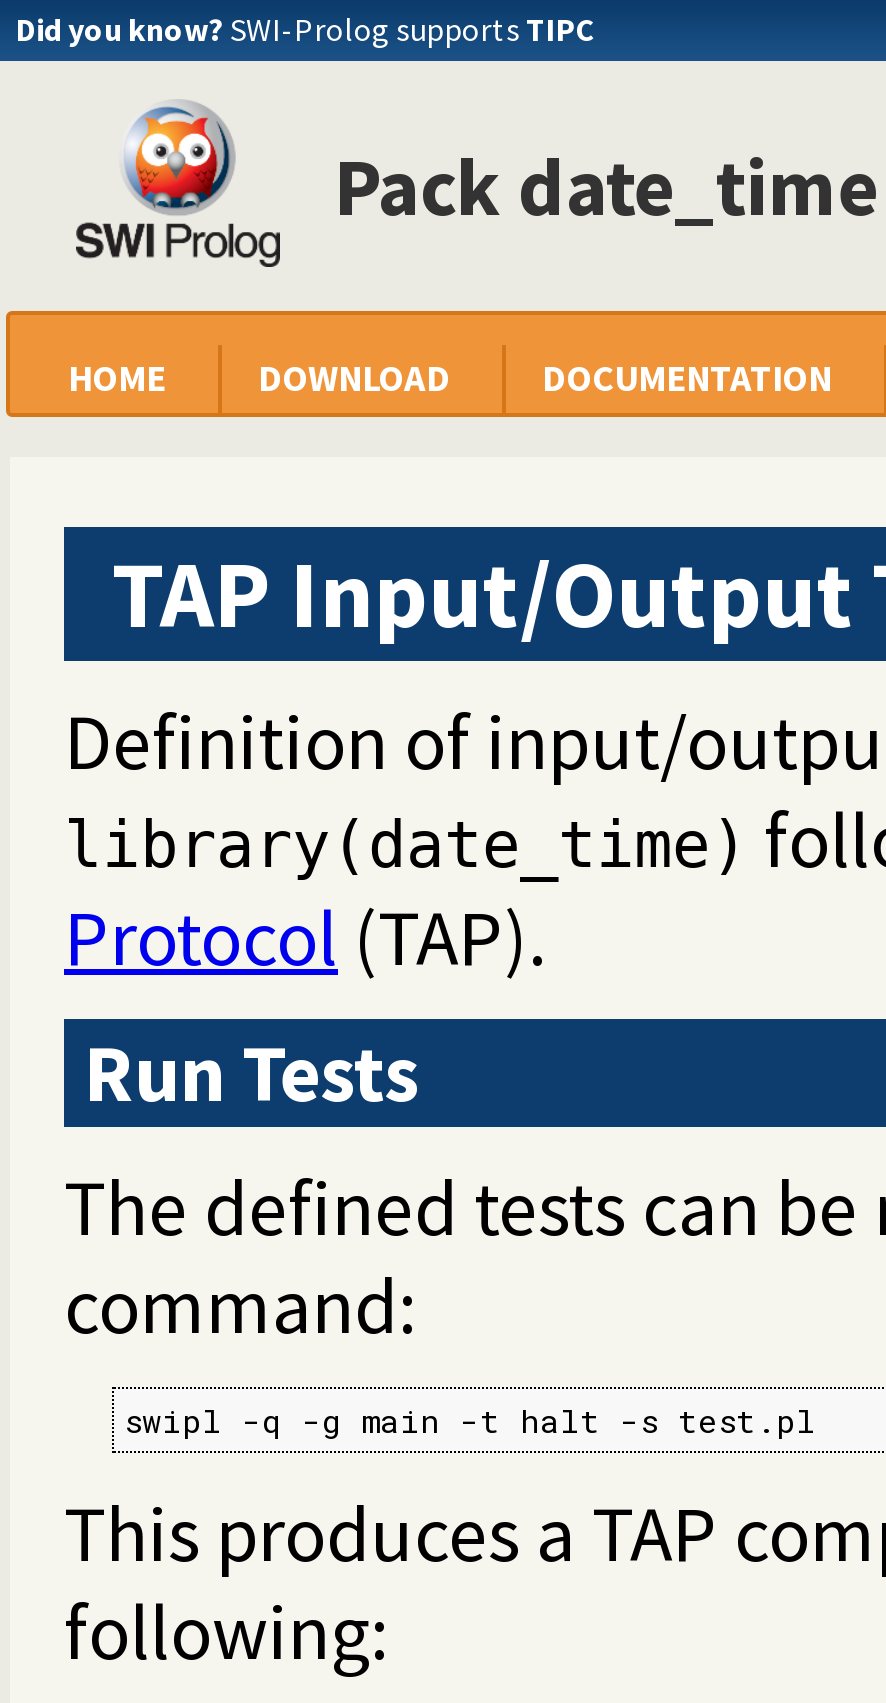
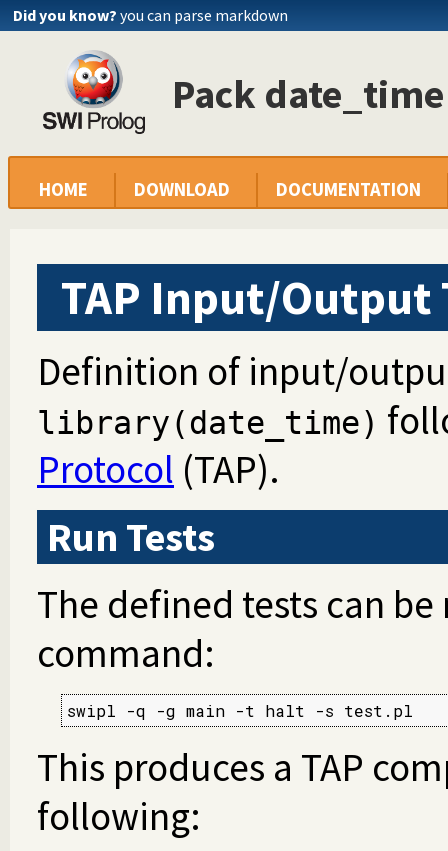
- Did you know? SWI-Prolog supports TIPC
+ Did you know? you can parse markdown
